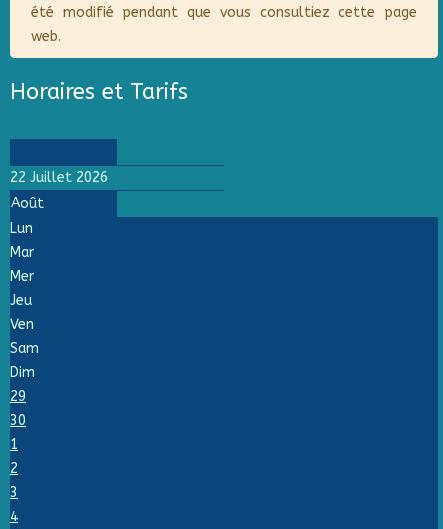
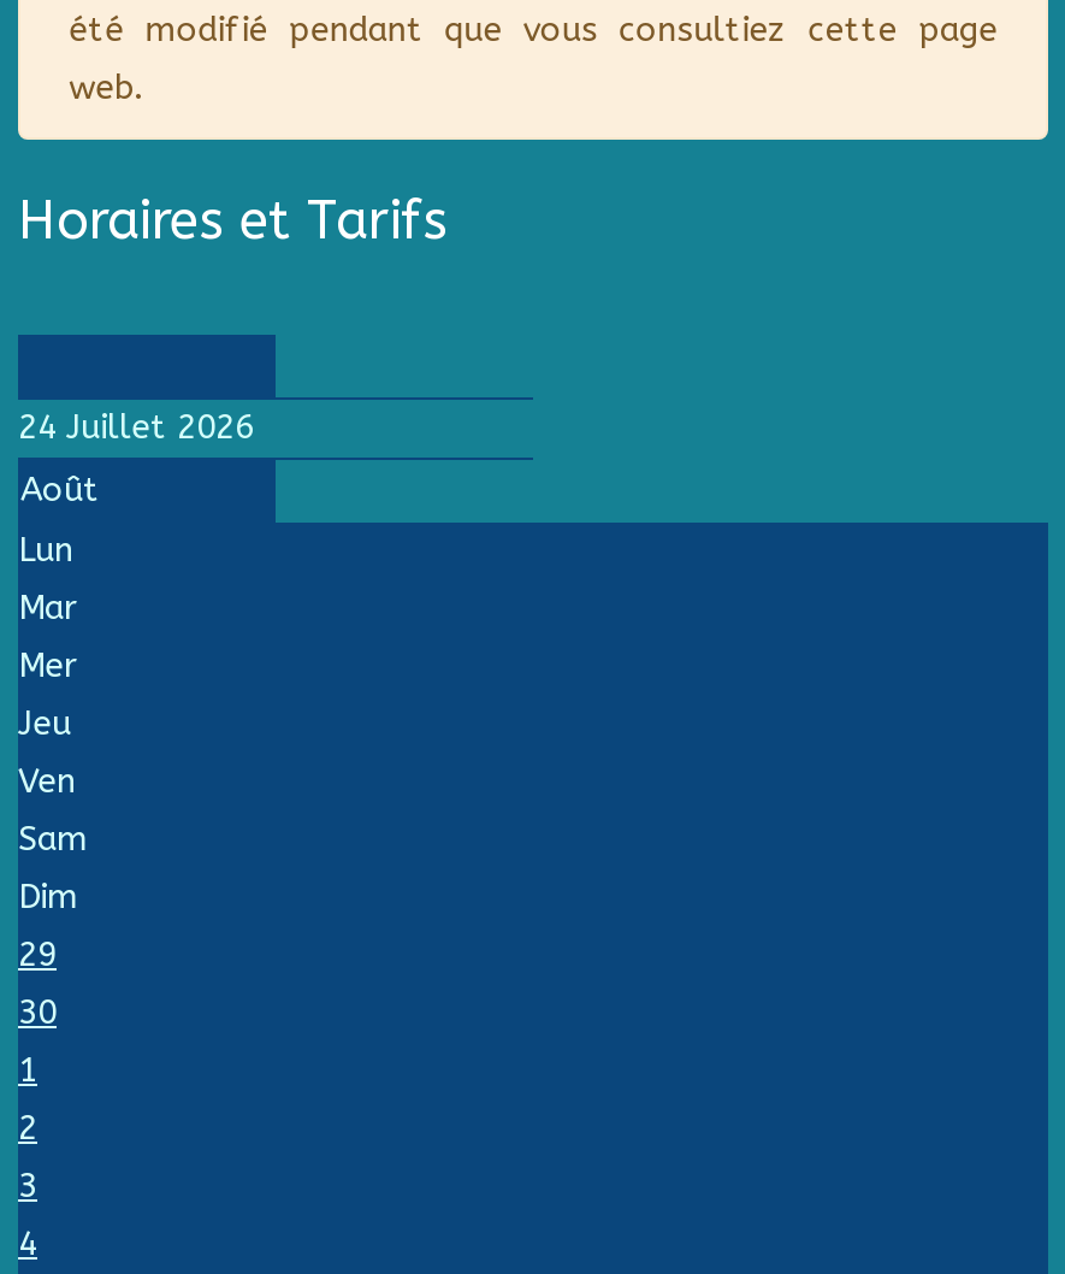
- 22 Juillet 2026
+ 24 Juillet 2026
